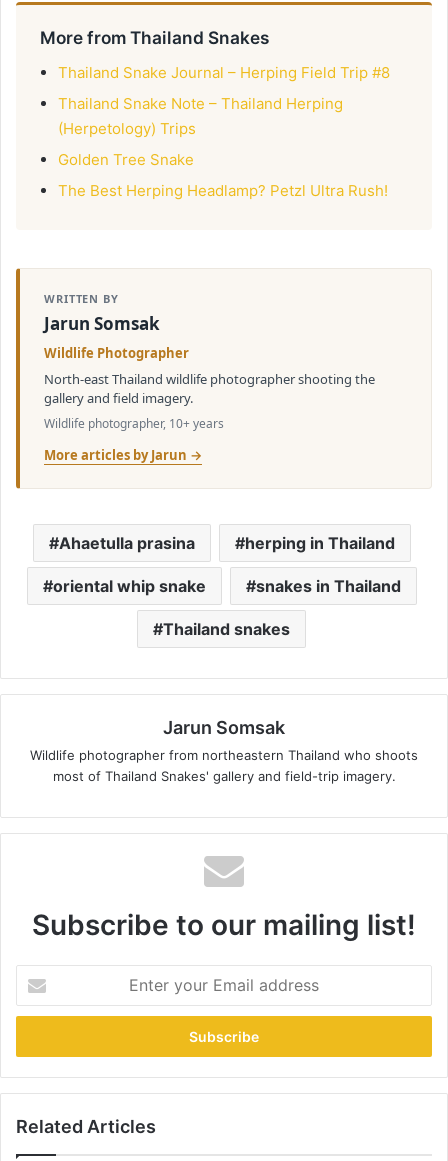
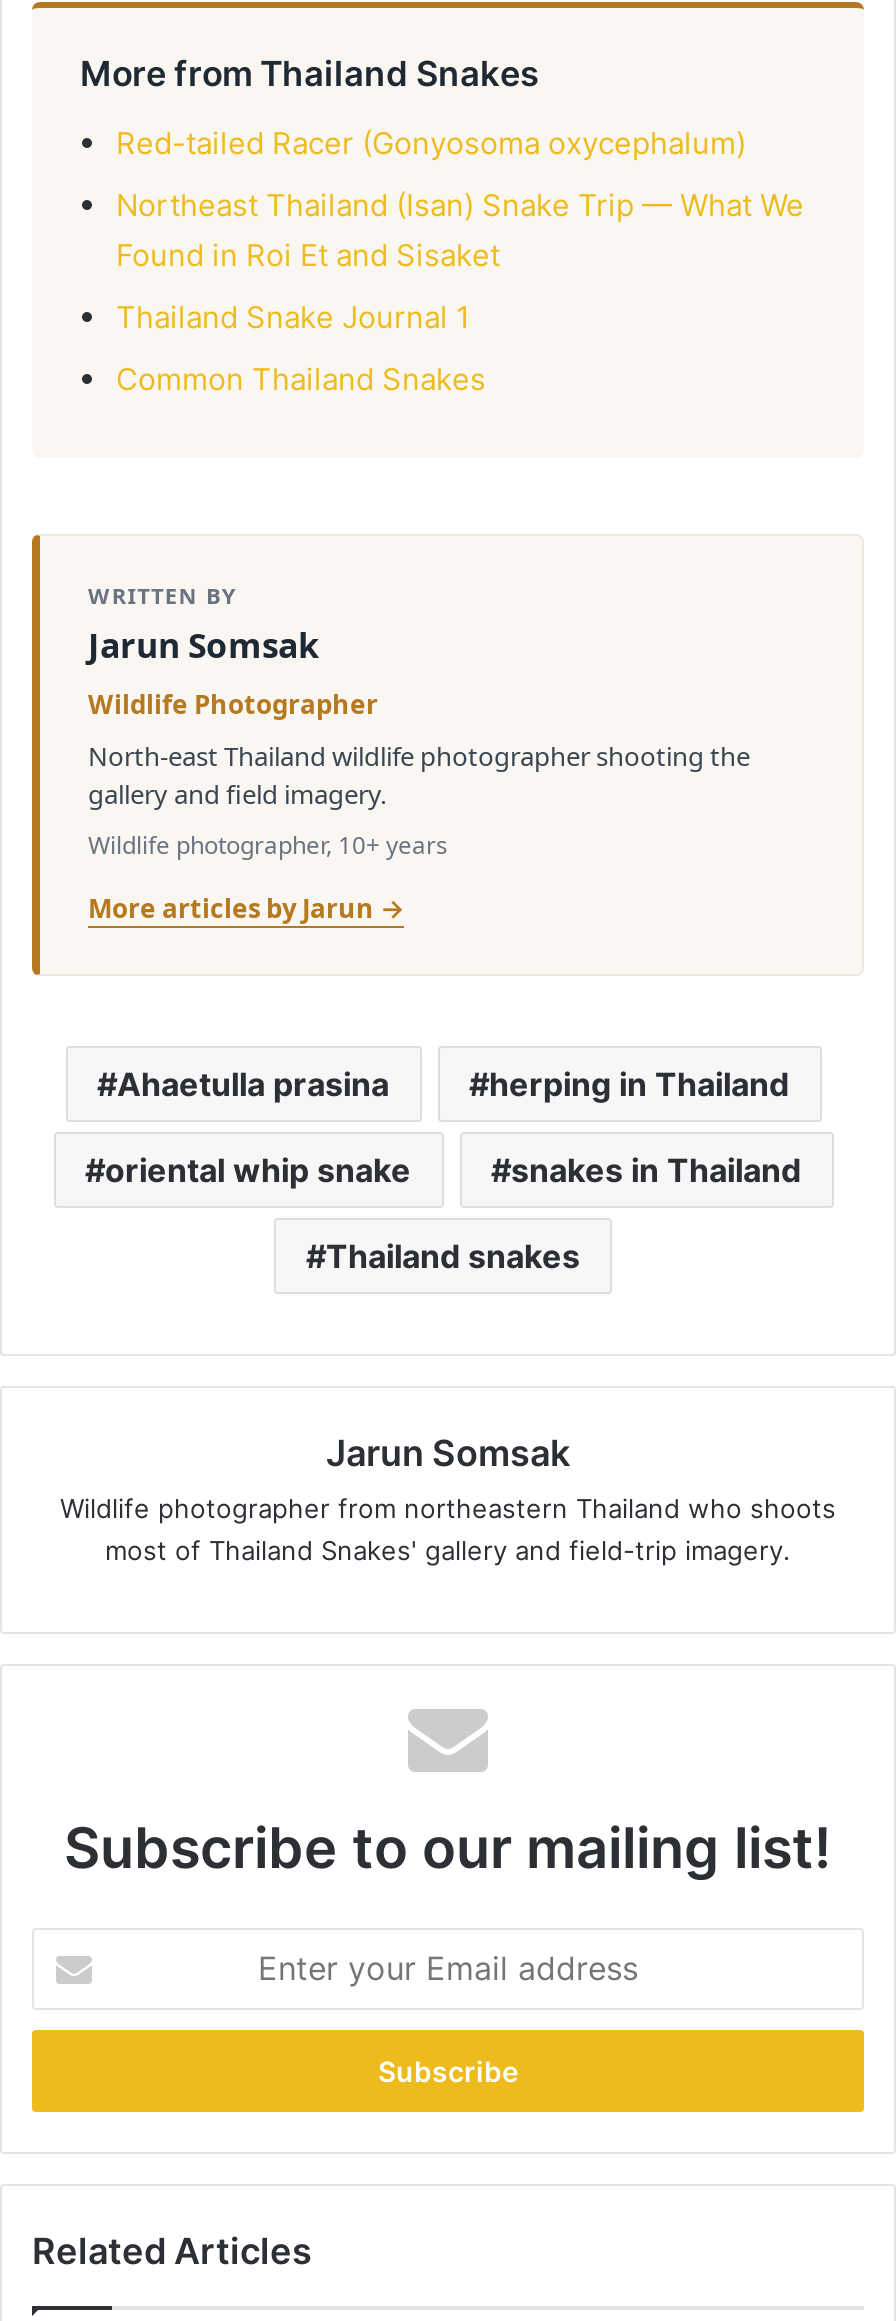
- Thailand Snake Journal – Herping Field Trip #8
+ Red-tailed Racer (Gonyosoma oxycephalum)

- Thailand Snake Note – Thailand Herping
- (Herpetology) Trips
+ Northeast Thailand (Isan) Snake Trip — What We
+ Found in Roi Et and Sisaket

- Golden Tree Snake
+ Thailand Snake Journal 1

- The Best Herping Headlamp? Petzl Ultra Rush!
+ Common Thailand Snakes
